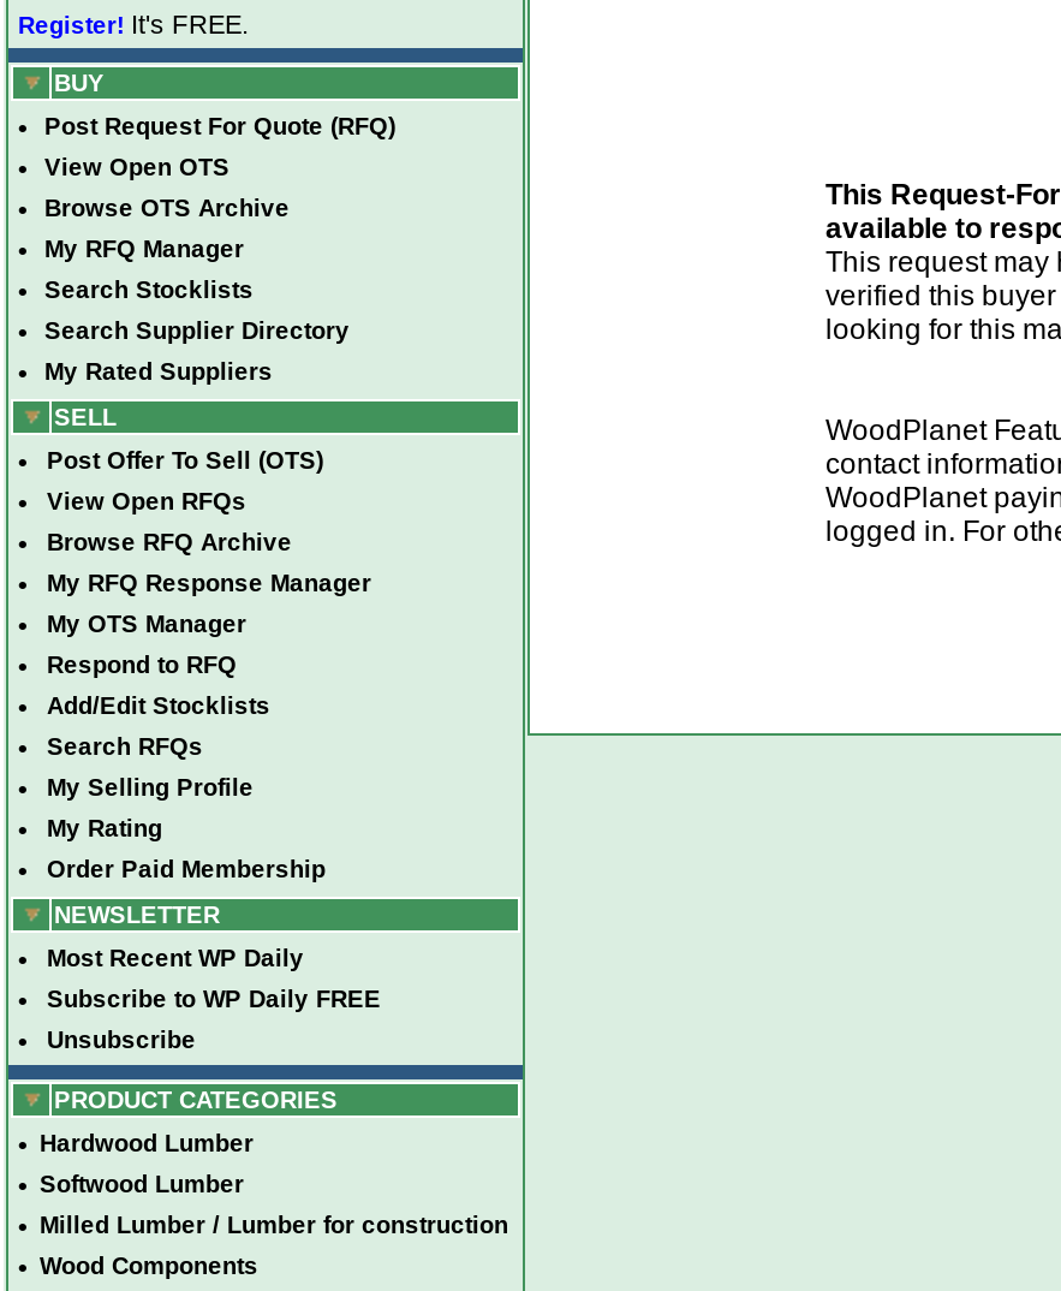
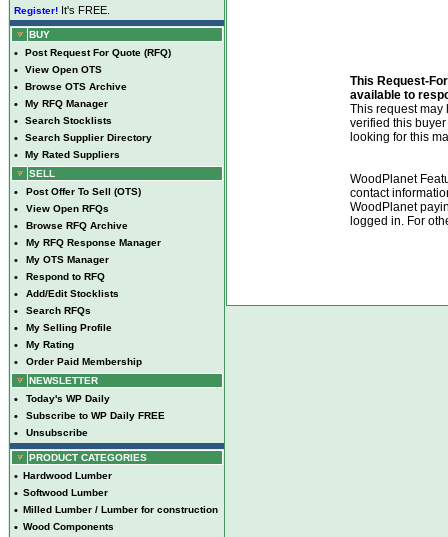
- Most Recent WP Daily
+ Today's WP Daily
